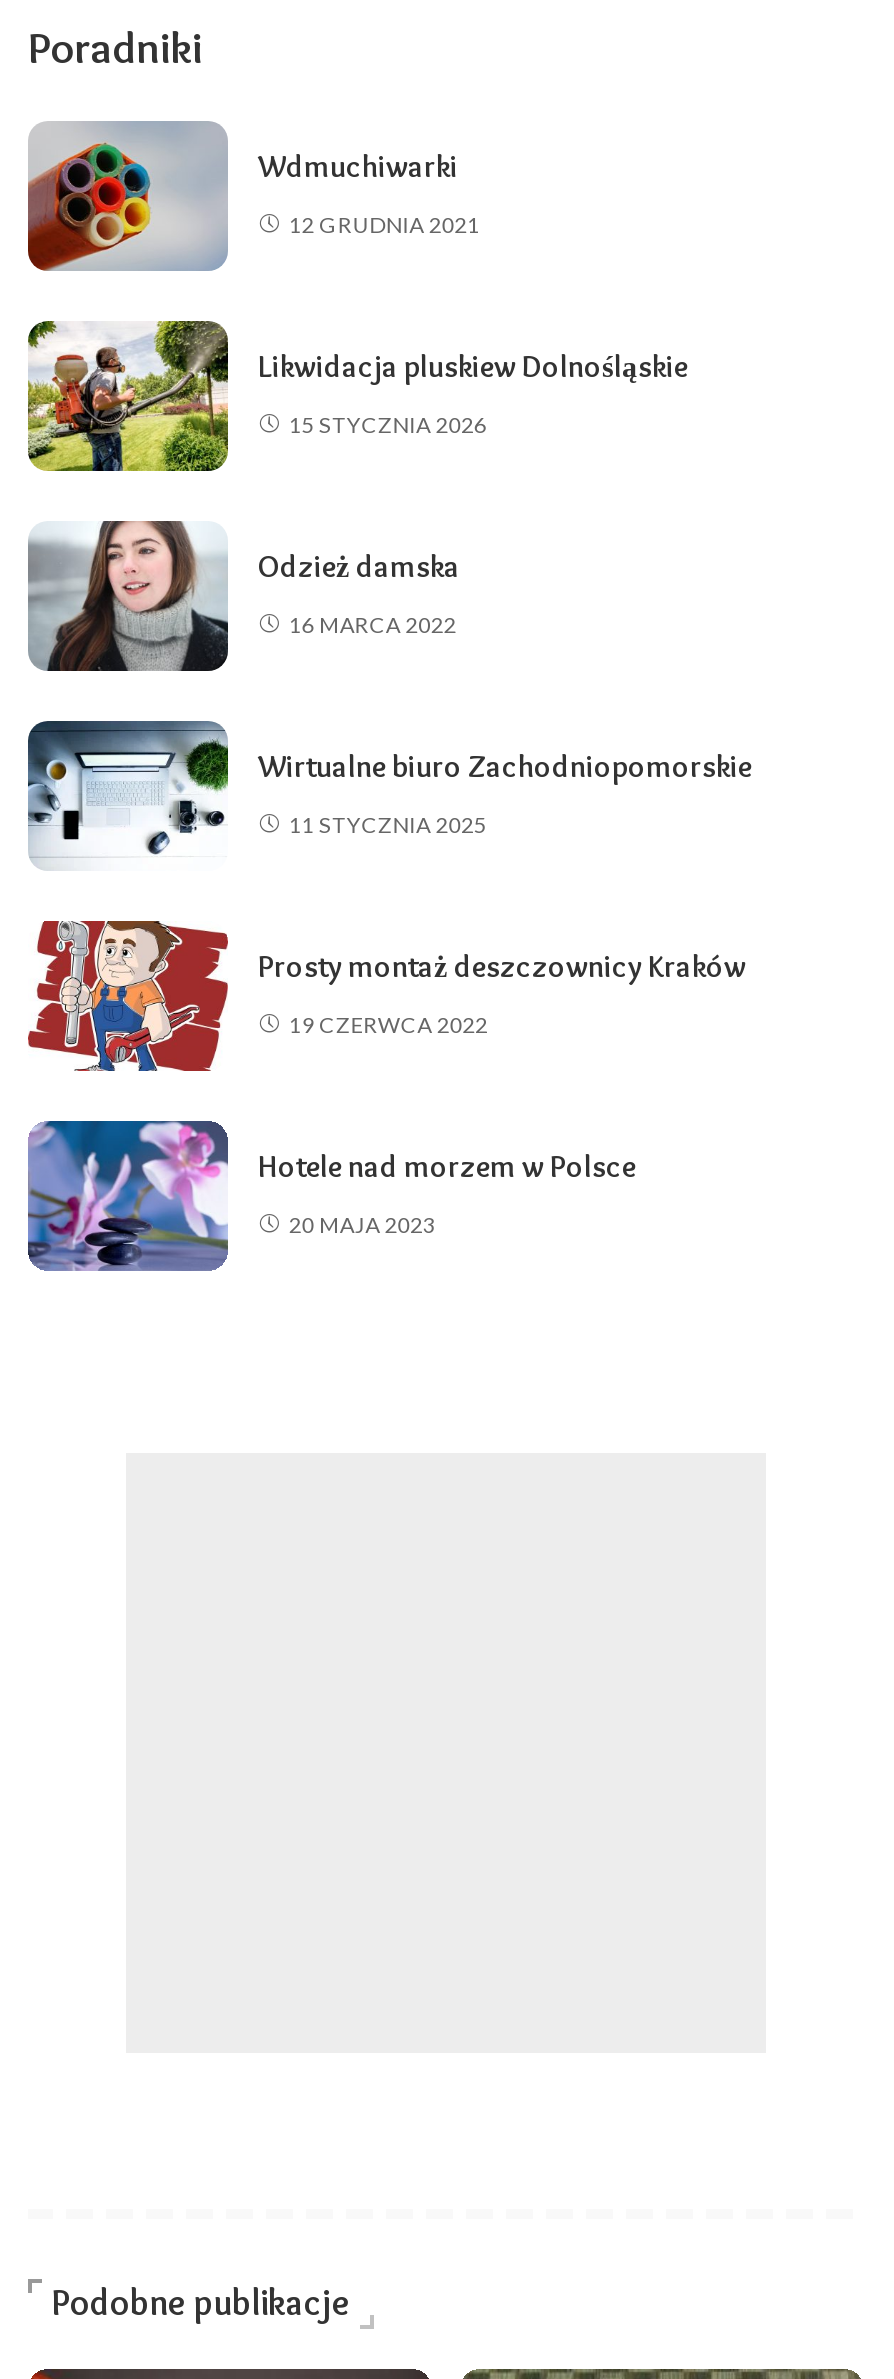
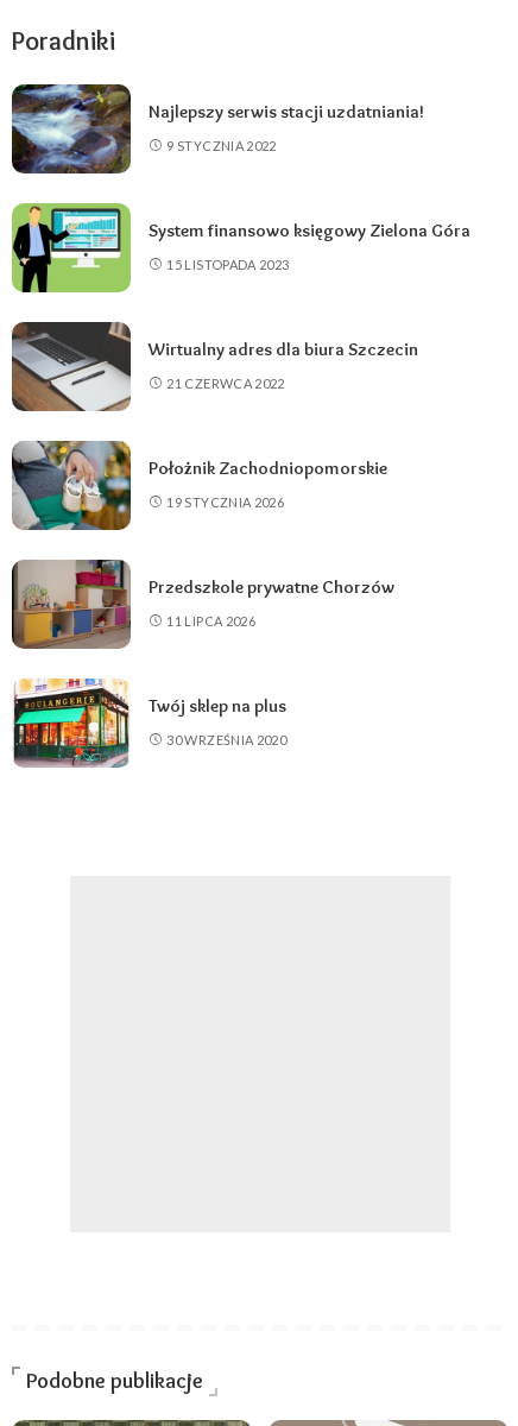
- [image]
- Wdmuchiwarki
+ [image]
+ Najlepszy serwis stacji uzdatniania!

- 12 GRUDNIA 2021
+ 9 STYCZNIA 2022

- [image]
- Likwidacja pluskiew Dolnośląskie
+ [image]
+ System finansowo księgowy Zielona Góra

- 15 STYCZNIA 2026
+ 15 LISTOPADA 2023

- [image]
- Odzież damska
+ [image]
+ Wirtualny adres dla biura Szczecin

- 16 MARCA 2022
+ 21 CZERWCA 2022

- [image]
- Wirtualne biuro Zachodniopomorskie
+ [image]
+ Położnik Zachodniopomorskie

- 11 STYCZNIA 2025
+ 19 STYCZNIA 2026

- [image]
- Prosty montaż deszczownicy Kraków
+ [image]
+ Przedszkole prywatne Chorzów

- 19 CZERWCA 2022
+ 11 LIPCA 2026

- [image]
- Hotele nad morzem w Polsce
+ [image]
+ Twój sklep na plus

- 20 MAJA 2023
+ 30 WRZEŚNIA 2020
